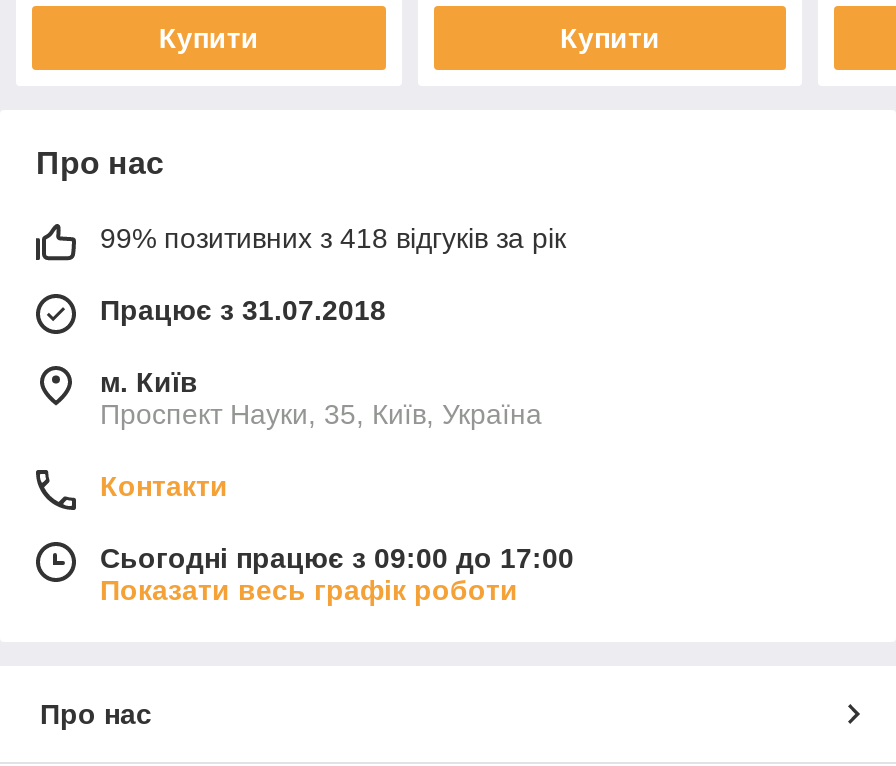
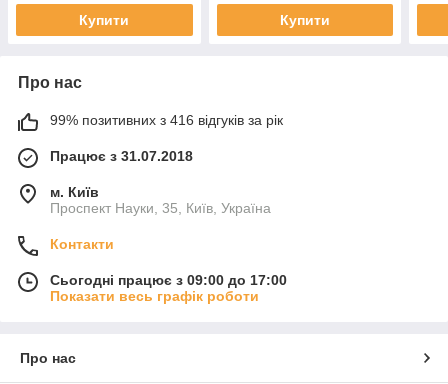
- 99% позитивних з 418 відгуків за рік
+ 99% позитивних з 416 відгуків за рік
